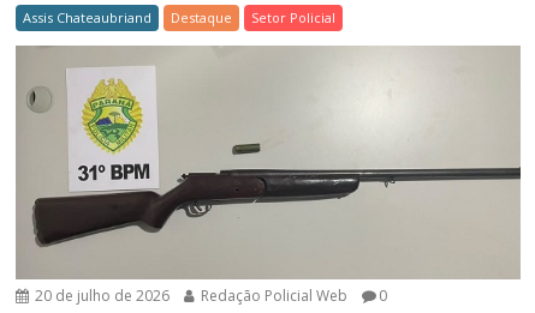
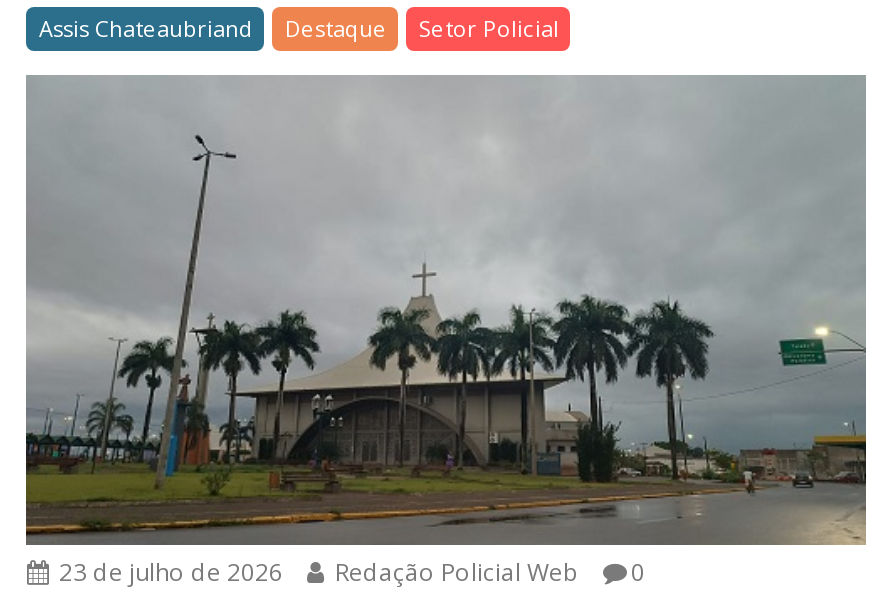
- [image]
- 20 de julho de 2026 Redação Policial Web 0
+ [image]
+ 23 de julho de 2026 Redação Policial Web 0
